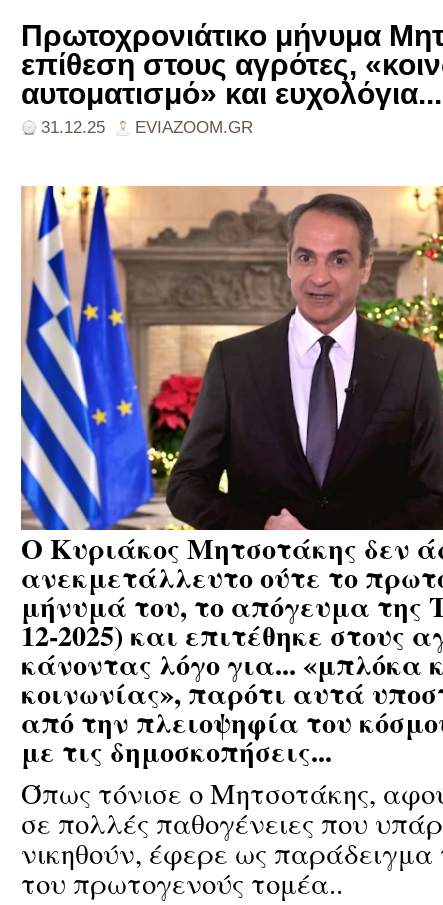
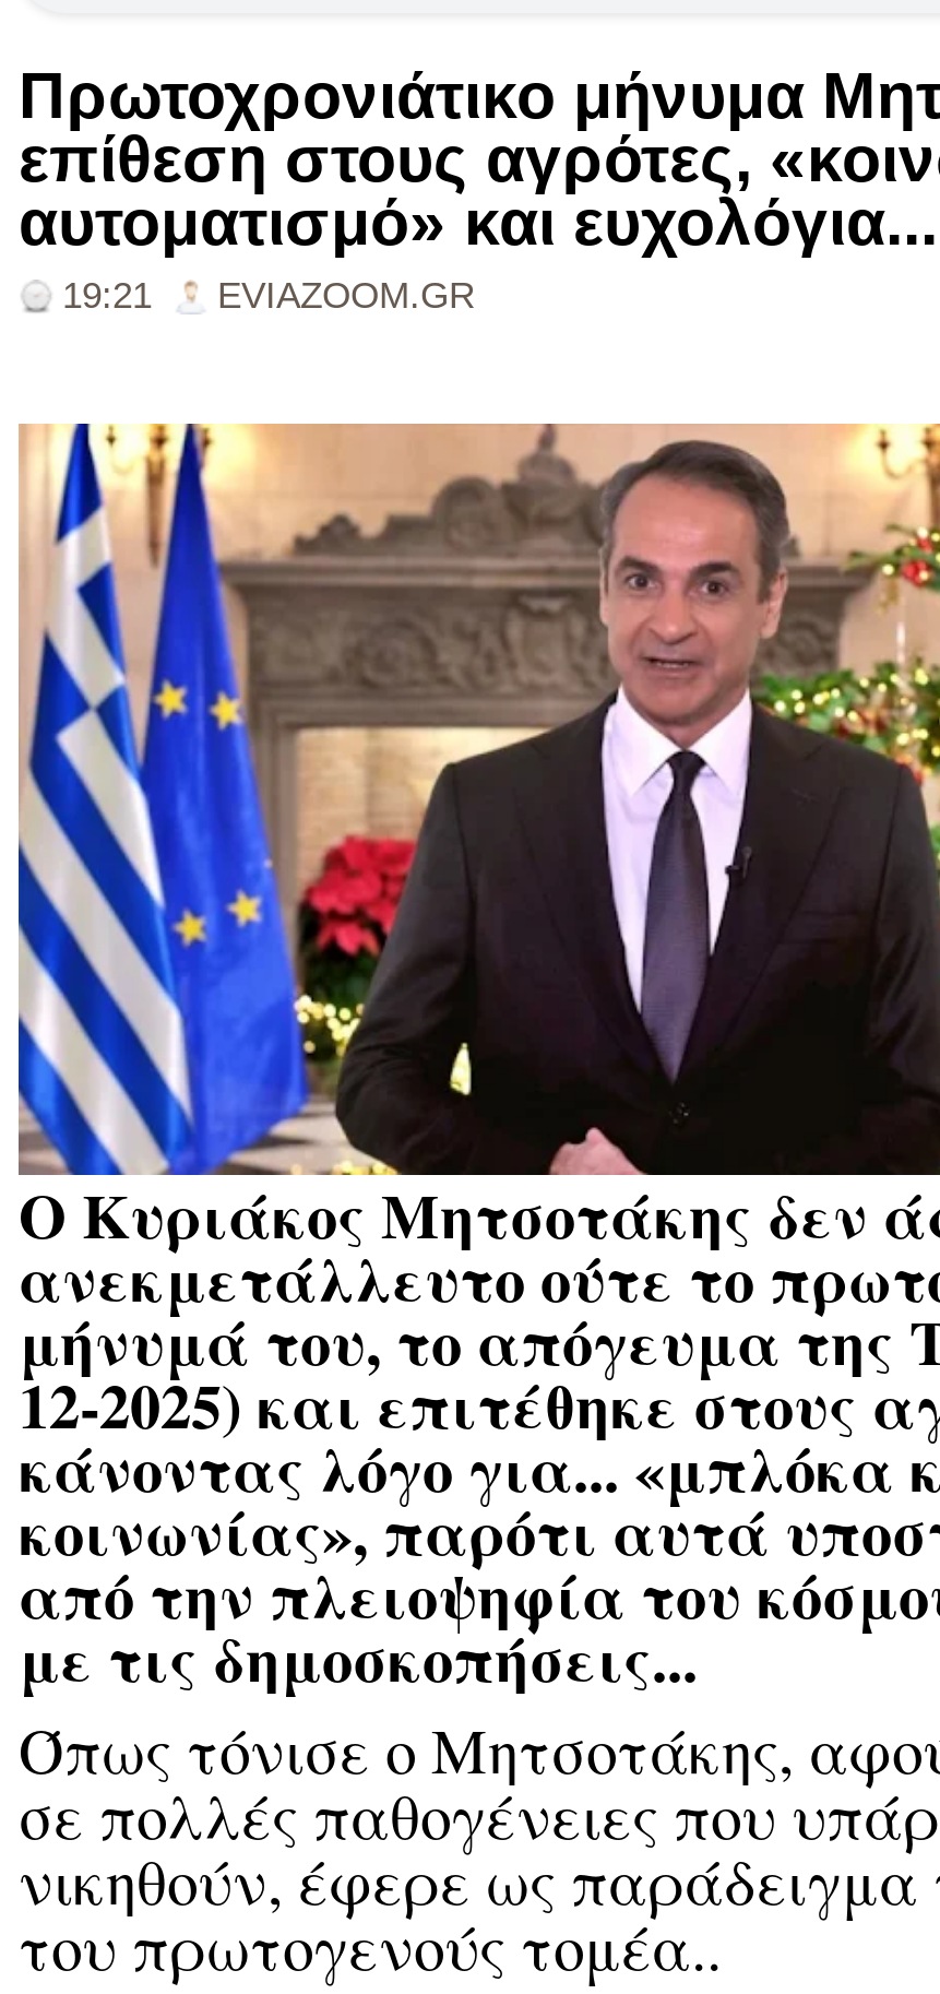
- 31.12.25 EVIAZOOM.GR
+ 19:21 EVIAZOOM.GR
